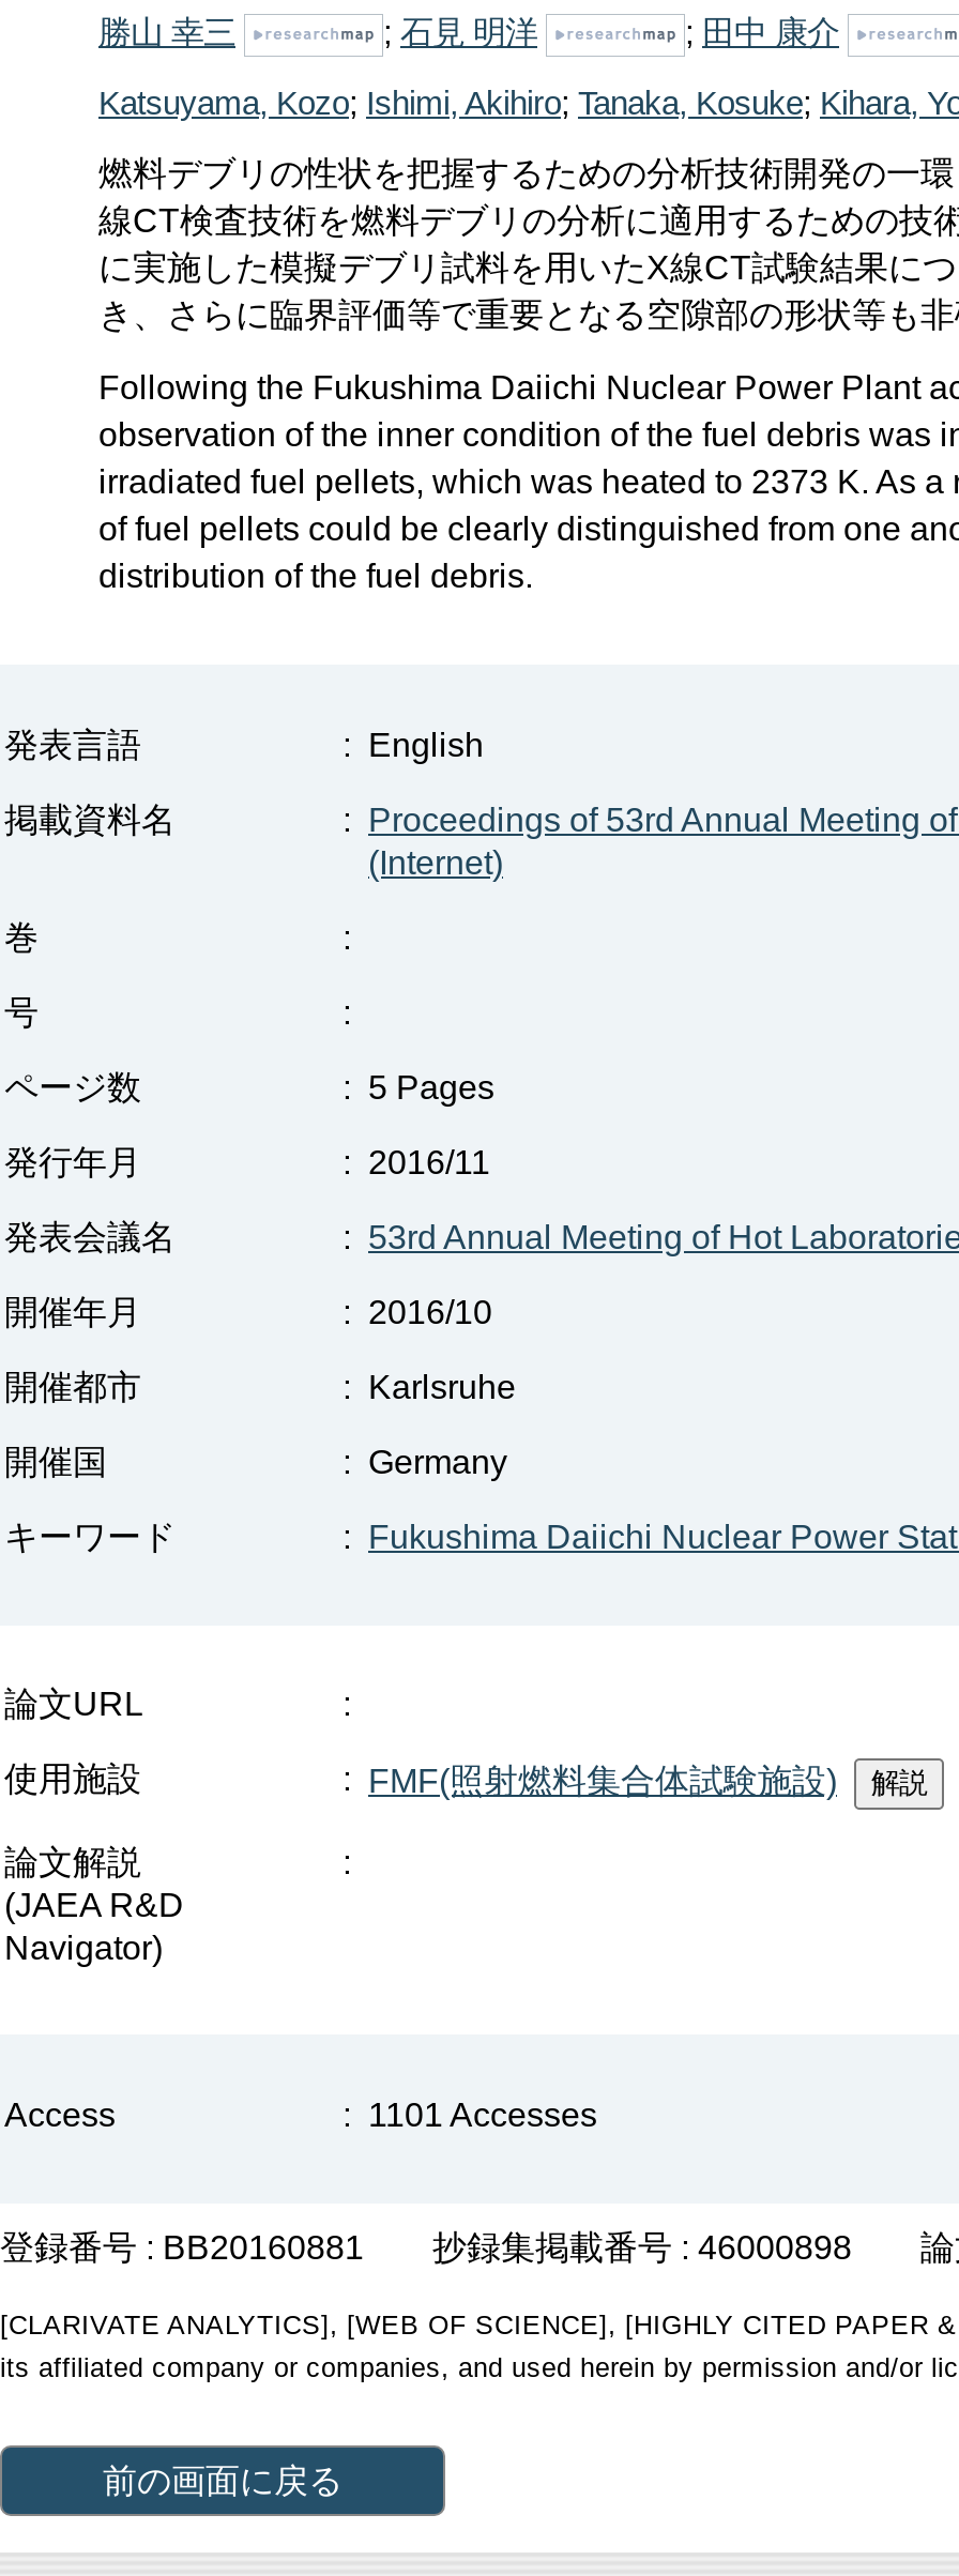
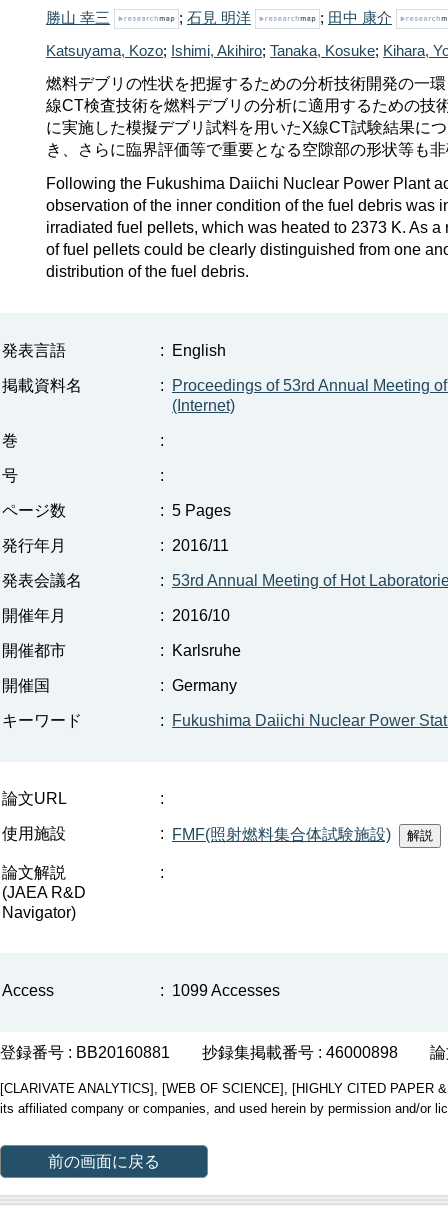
- : 1101 Accesses
+ : 1099 Accesses
